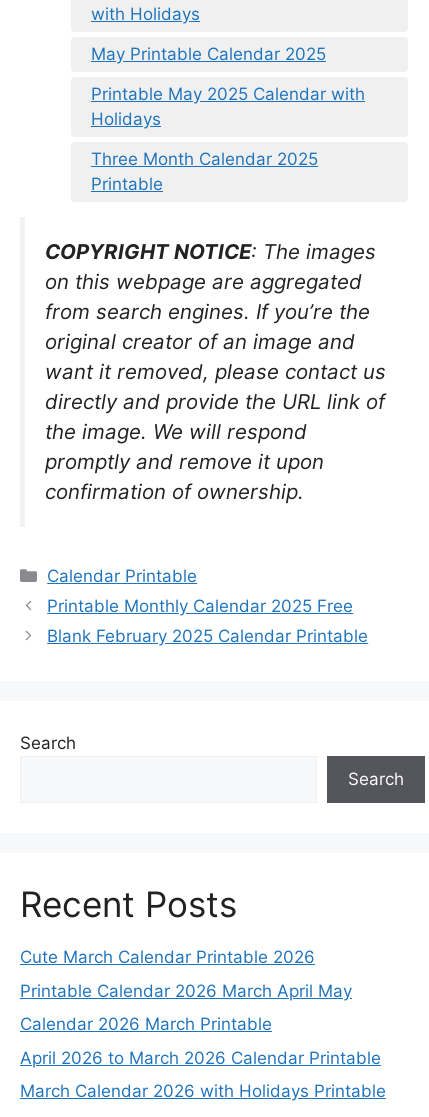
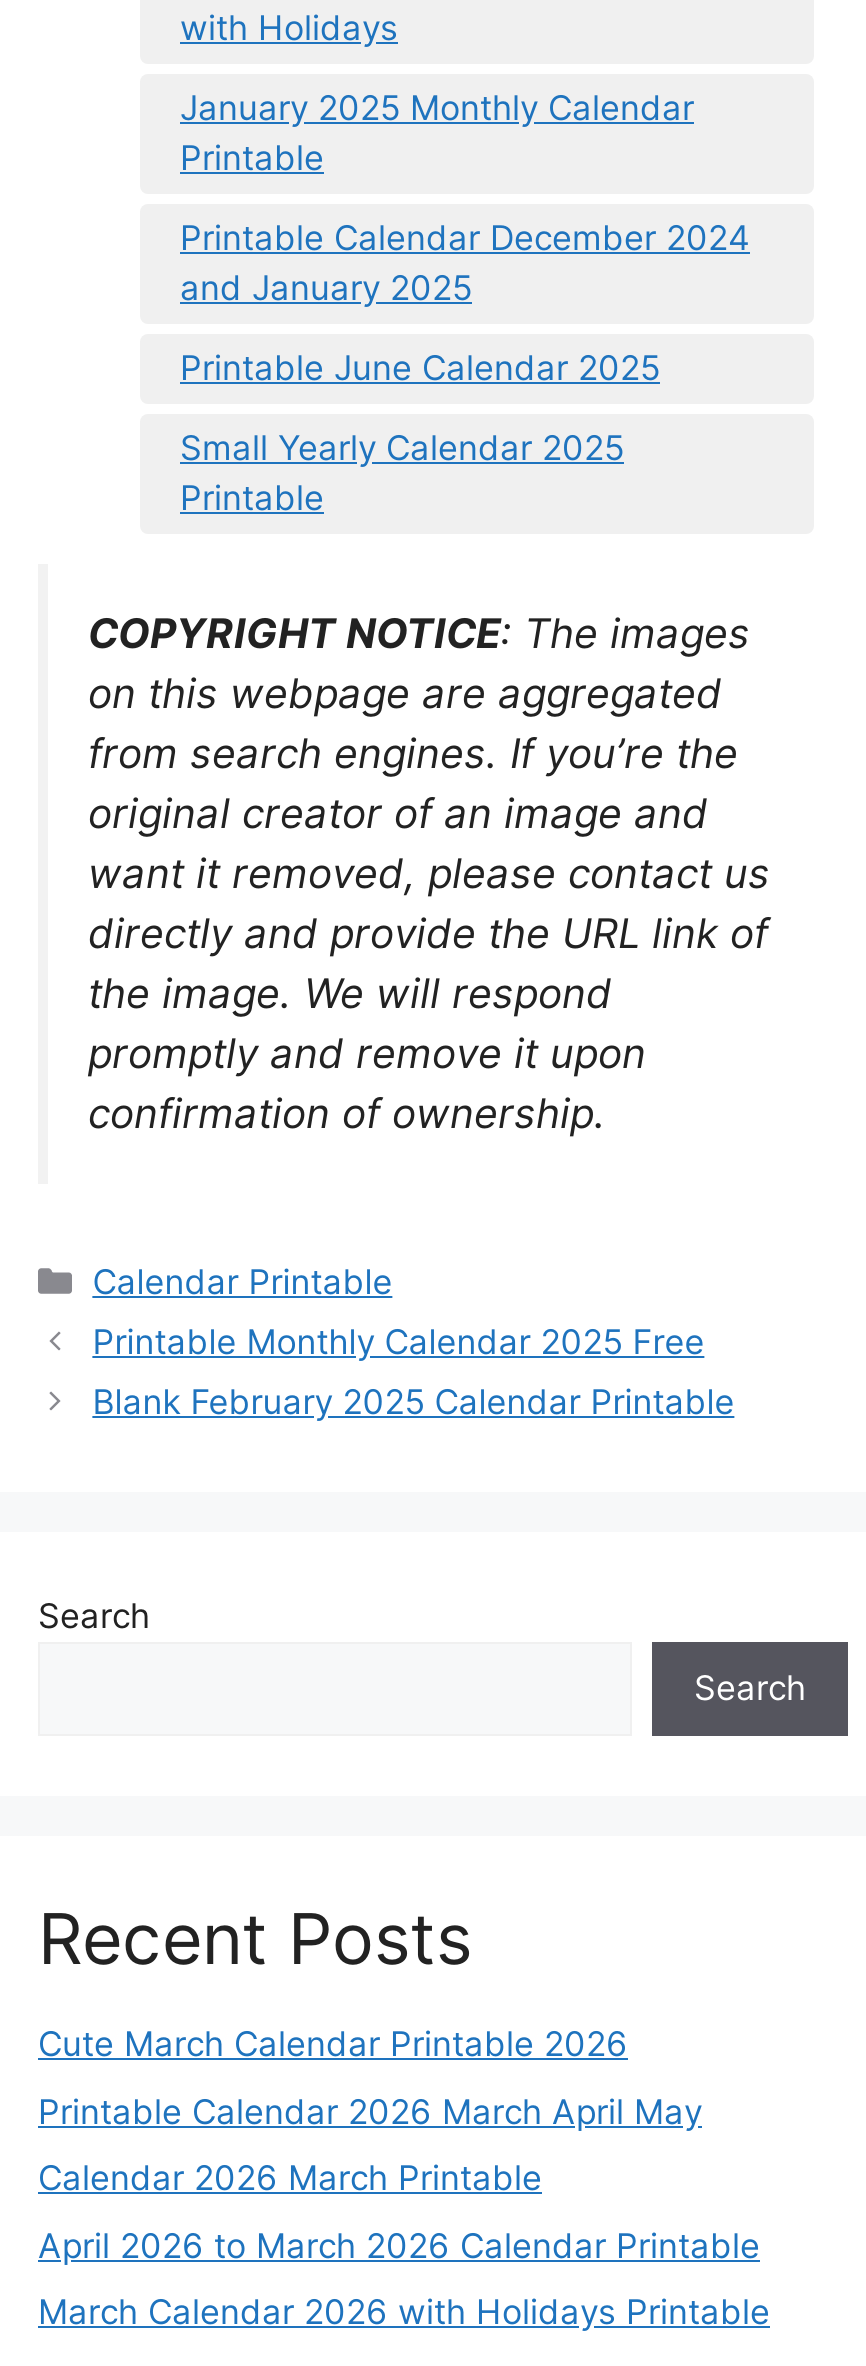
- May Printable Calendar 2025
- Printable May 2025 Calendar with
- Holidays
- Three Month Calendar 2025
+ January 2025 Monthly Calendar
+ Printable
+ Printable Calendar December 2024
+ and January 2025
+ Printable June Calendar 2025
+ Small Yearly Calendar 2025
